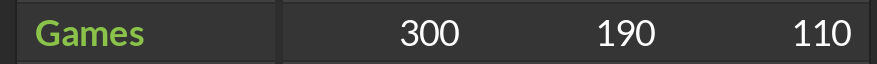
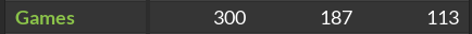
- 190
+ 187

- 110
+ 113
